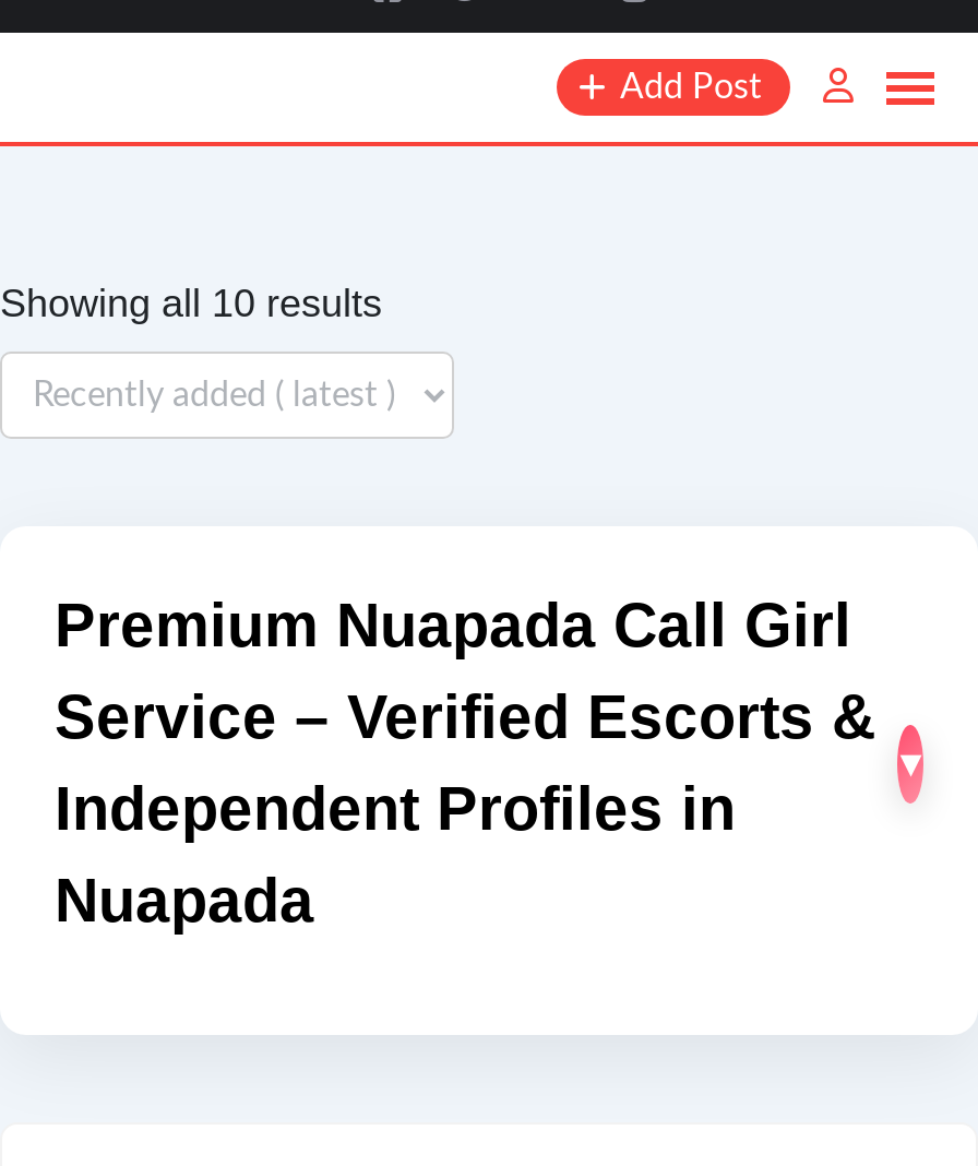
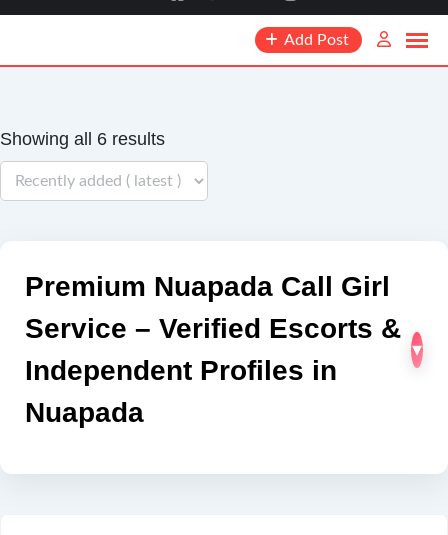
- Showing all 10 results
+ Showing all 6 results
